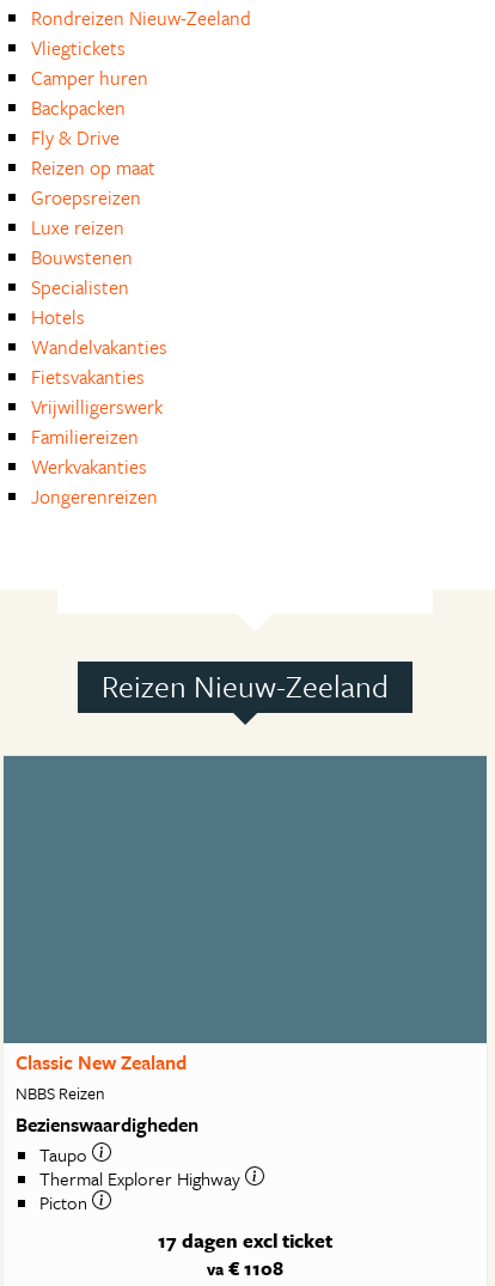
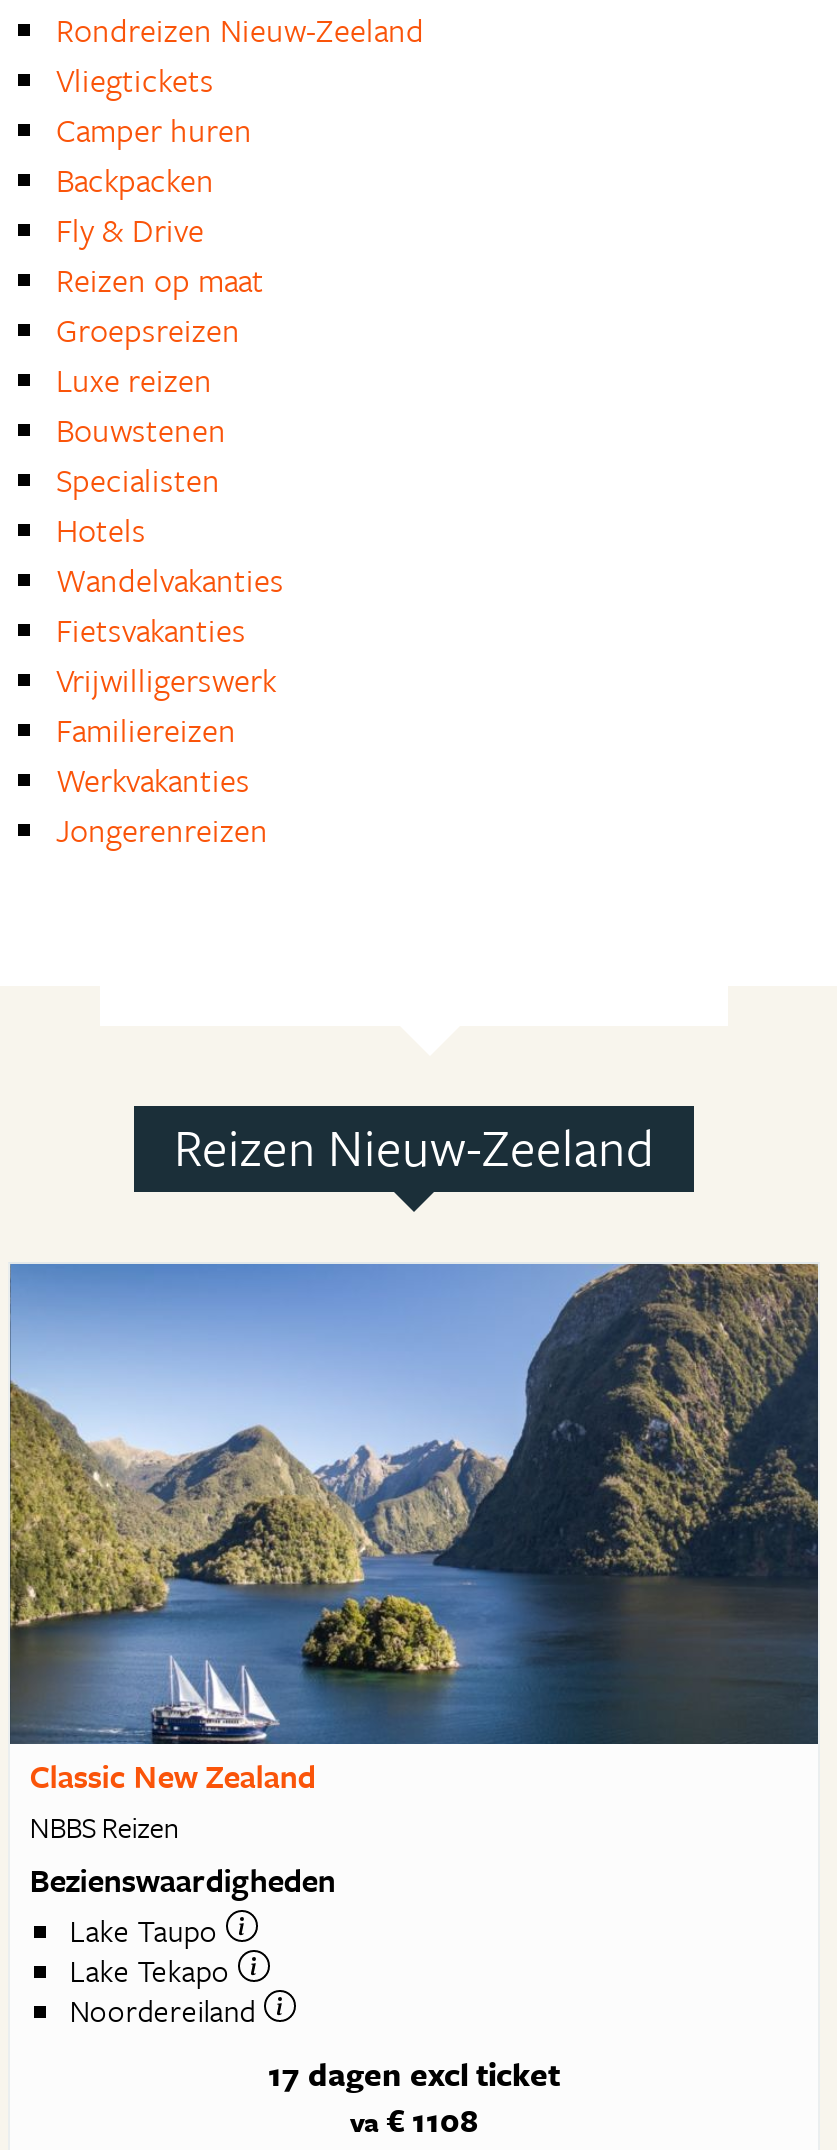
+ [image]

- Taupo
- Thermal Explorer Highway
- Picton
+ Lake Taupo
+ Lake Tekapo
+ Noordereiland
